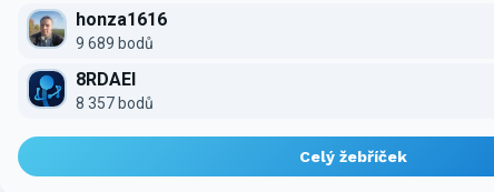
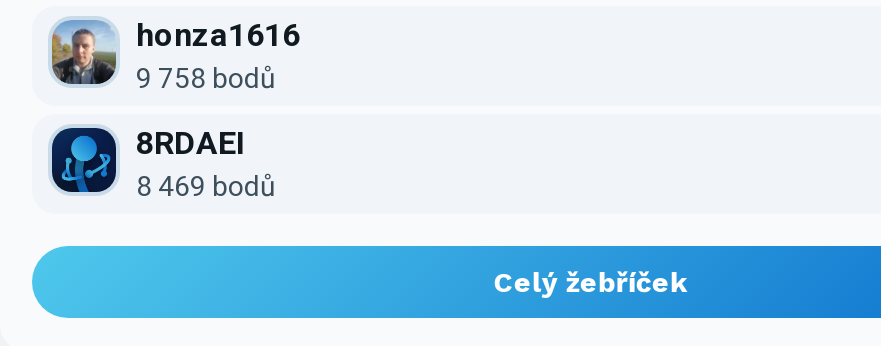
- 9 689 bodů
+ 9 758 bodů

- 8 357 bodů
+ 8 469 bodů
